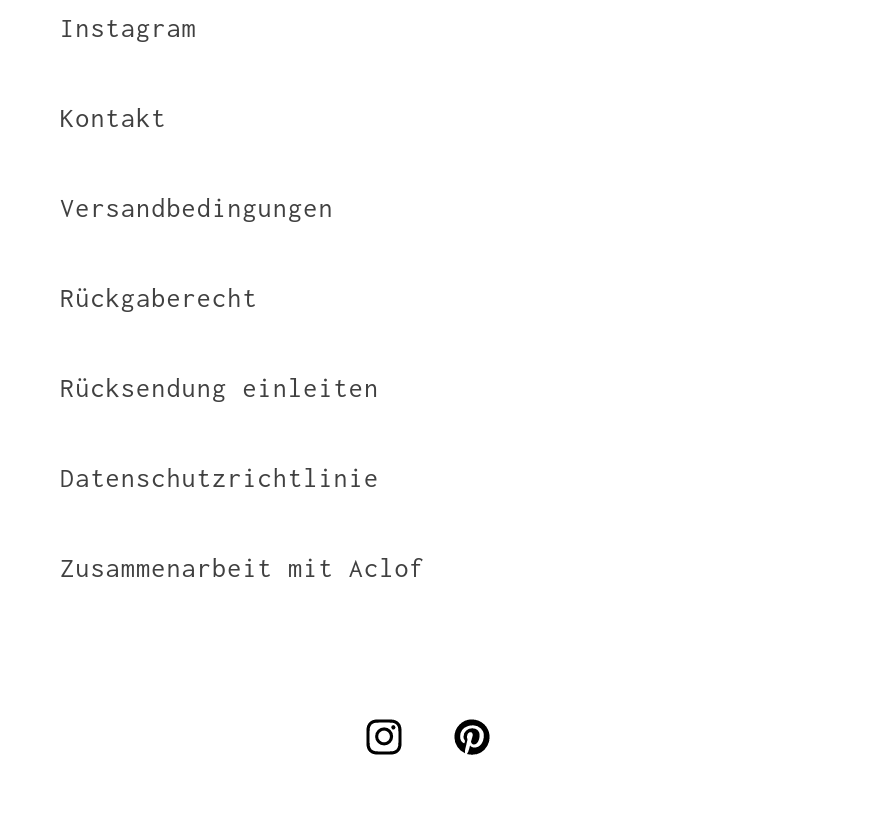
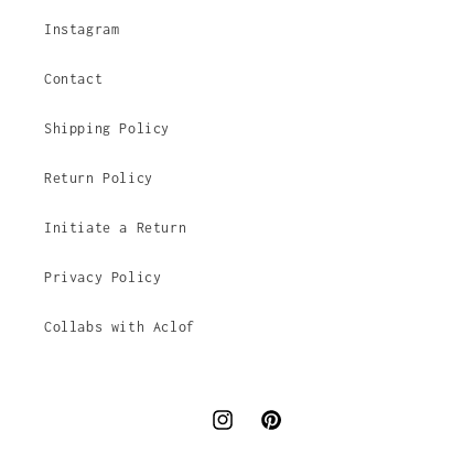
- Kontakt
+ Contact

- Versandbedingungen
+ Shipping Policy

- Rückgaberecht
+ Return Policy

- Rücksendung einleiten
+ Initiate a Return

- Datenschutzrichtlinie
+ Privacy Policy

- Zusammenarbeit mit Aclof
+ Collabs with Aclof
